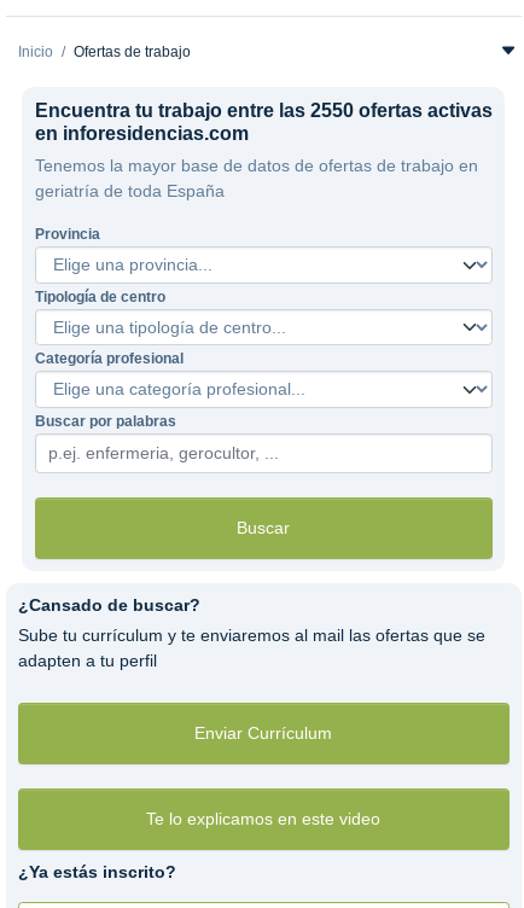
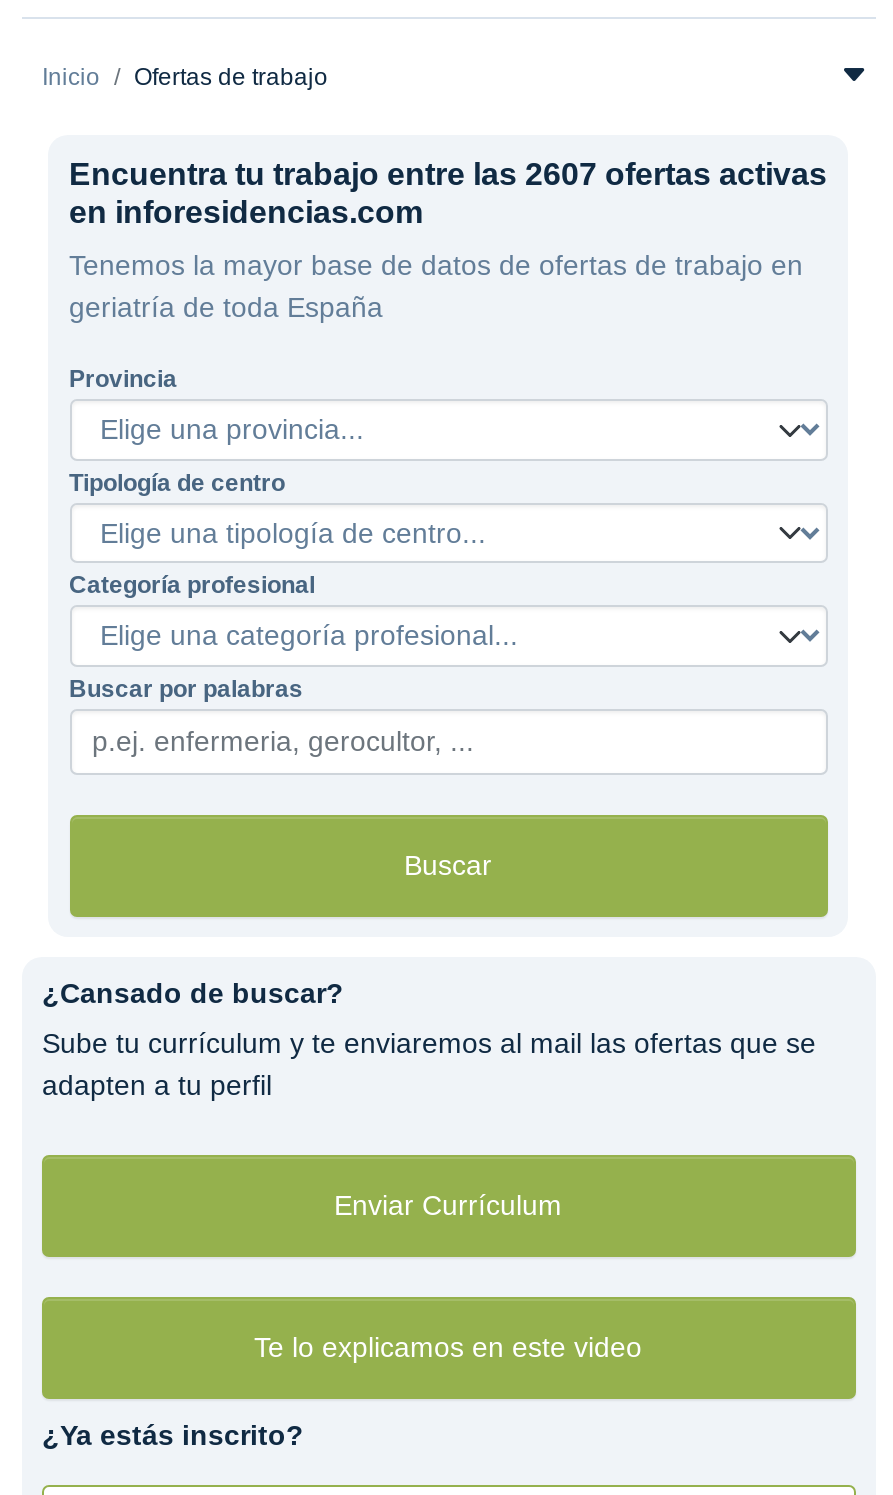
- Encuentra tu trabajo entre las 2550 ofertas activas
+ Encuentra tu trabajo entre las 2607 ofertas activas
